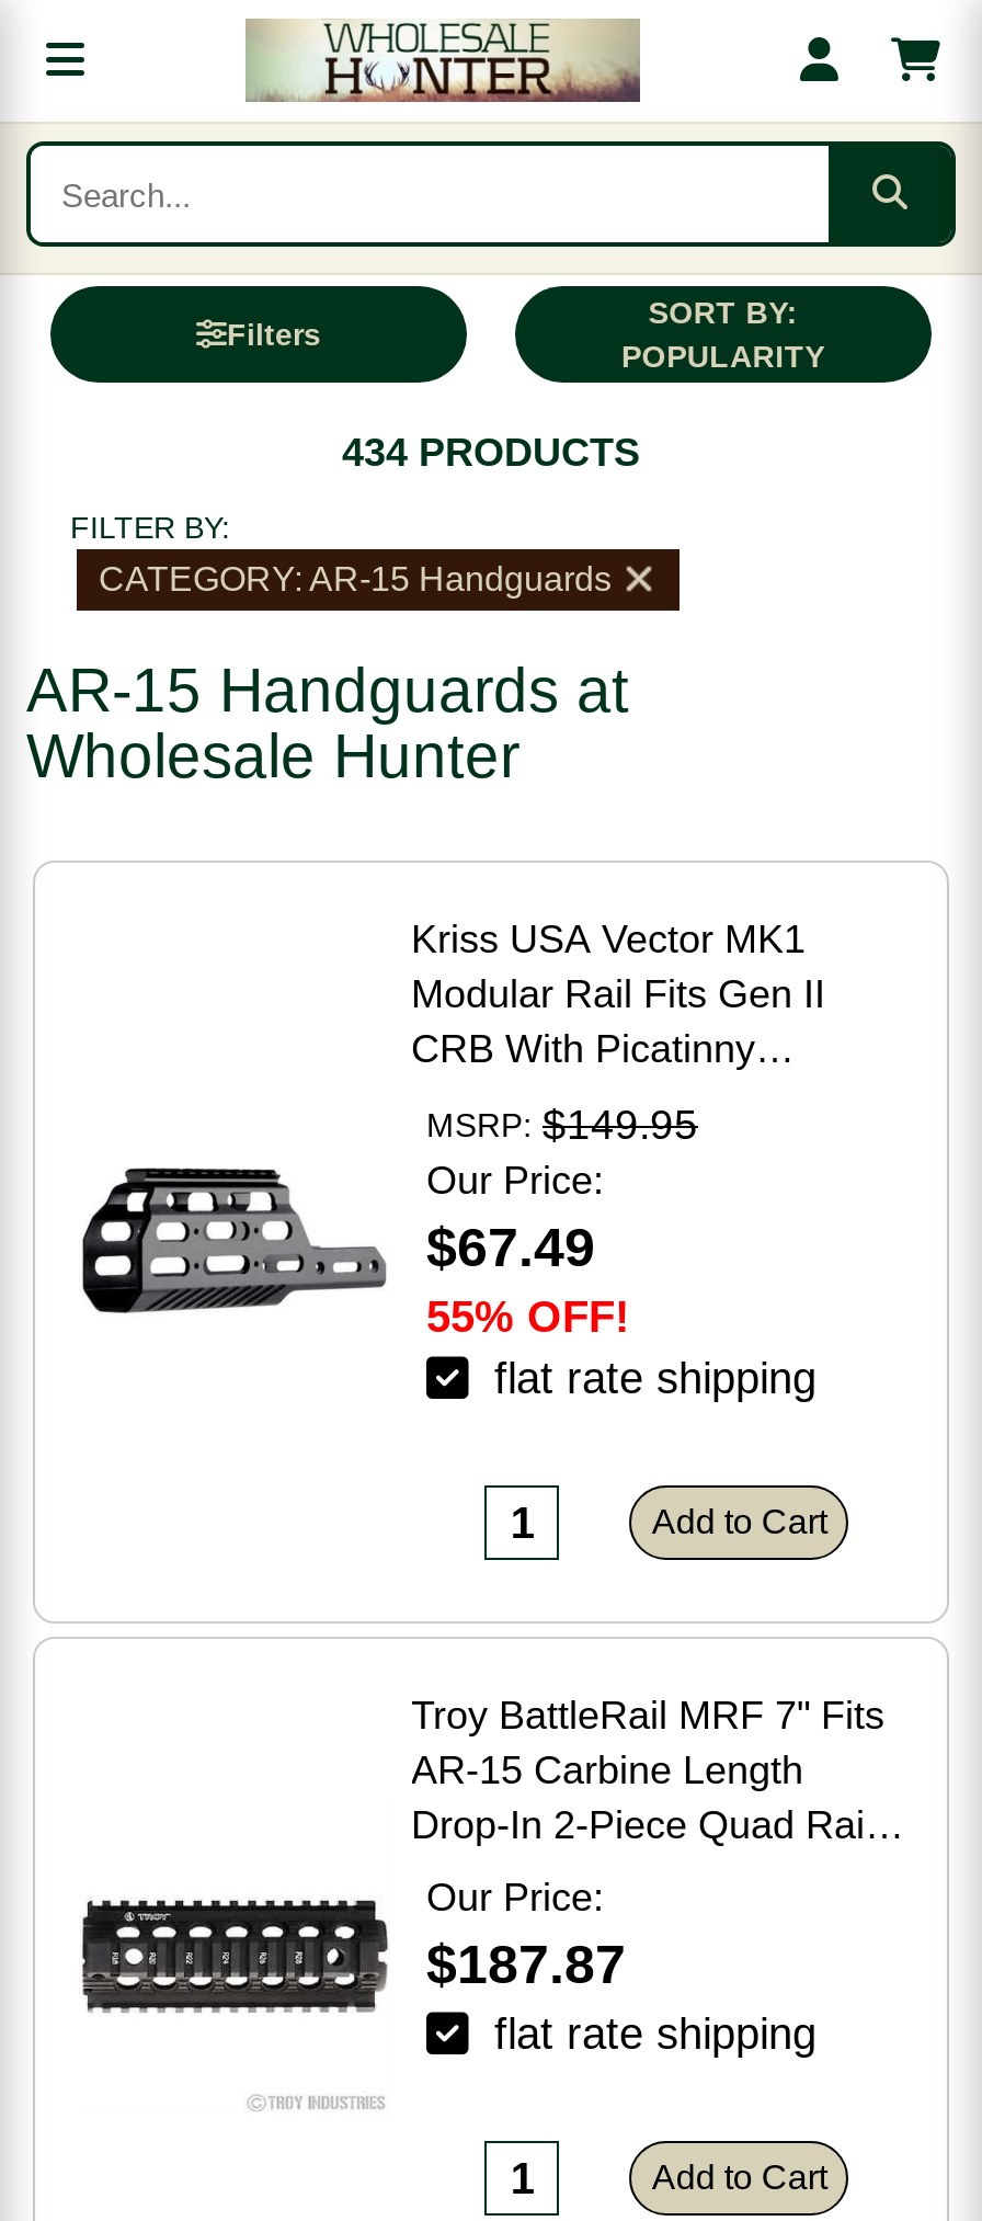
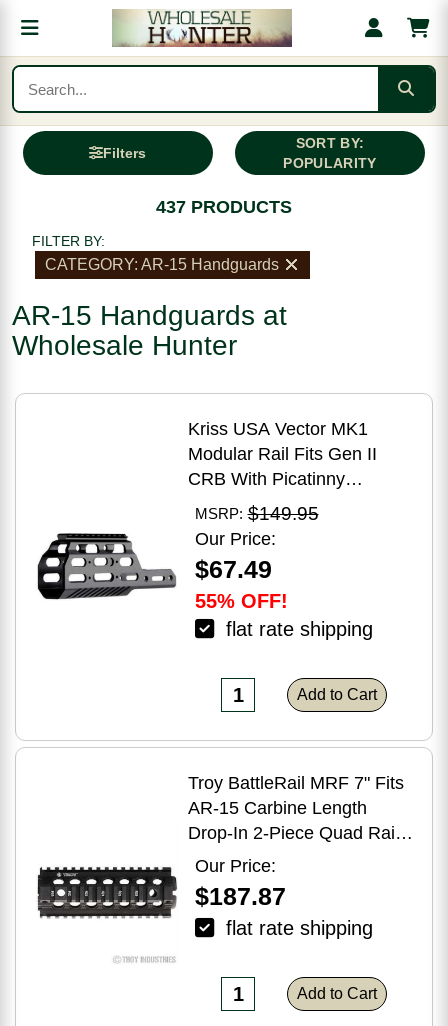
- 434 PRODUCTS
+ 437 PRODUCTS
